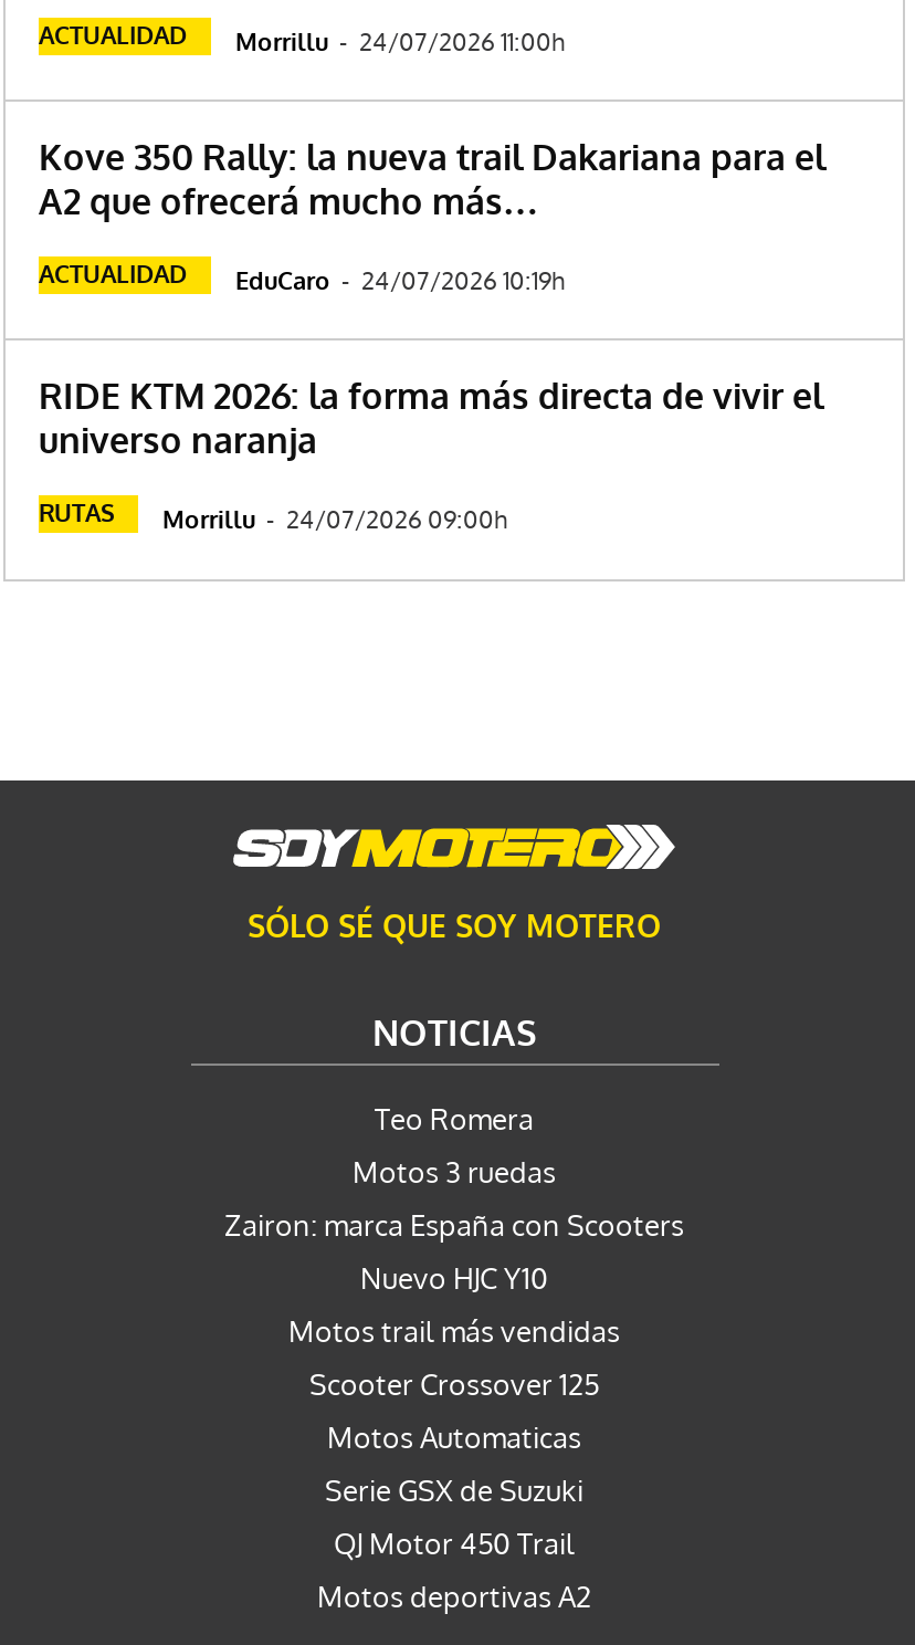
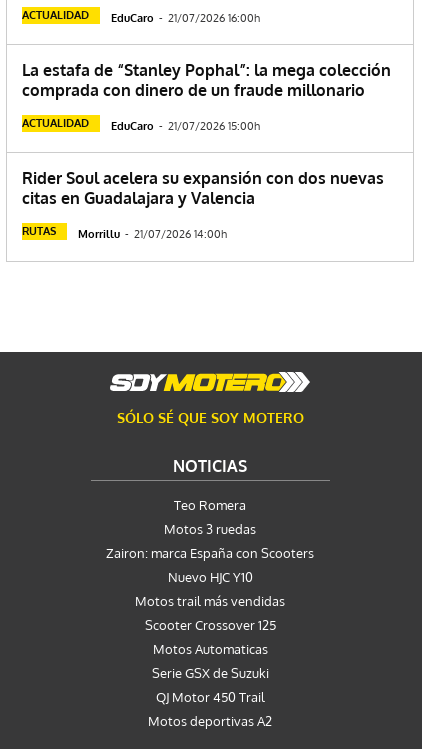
- ACTUALIDAD Morrillu - 24/07/2026 11:00h
+ ACTUALIDAD EduCaro - 21/07/2026 16:00h

- Kove 350 Rally: la nueva trail Dakariana para el
- A2 que ofrecerá mucho más…
+ La estafa de “Stanley Pophal”: la mega colección
+ comprada con dinero de un fraude millonario

- ACTUALIDAD EduCaro - 24/07/2026 10:19h
+ ACTUALIDAD EduCaro - 21/07/2026 15:00h

- RIDE KTM 2026: la forma más directa de vivir el
- universo naranja
+ Rider Soul acelera su expansión con dos nuevas
+ citas en Guadalajara y Valencia

- RUTAS Morrillu - 24/07/2026 09:00h
+ RUTAS Morrillu - 21/07/2026 14:00h
